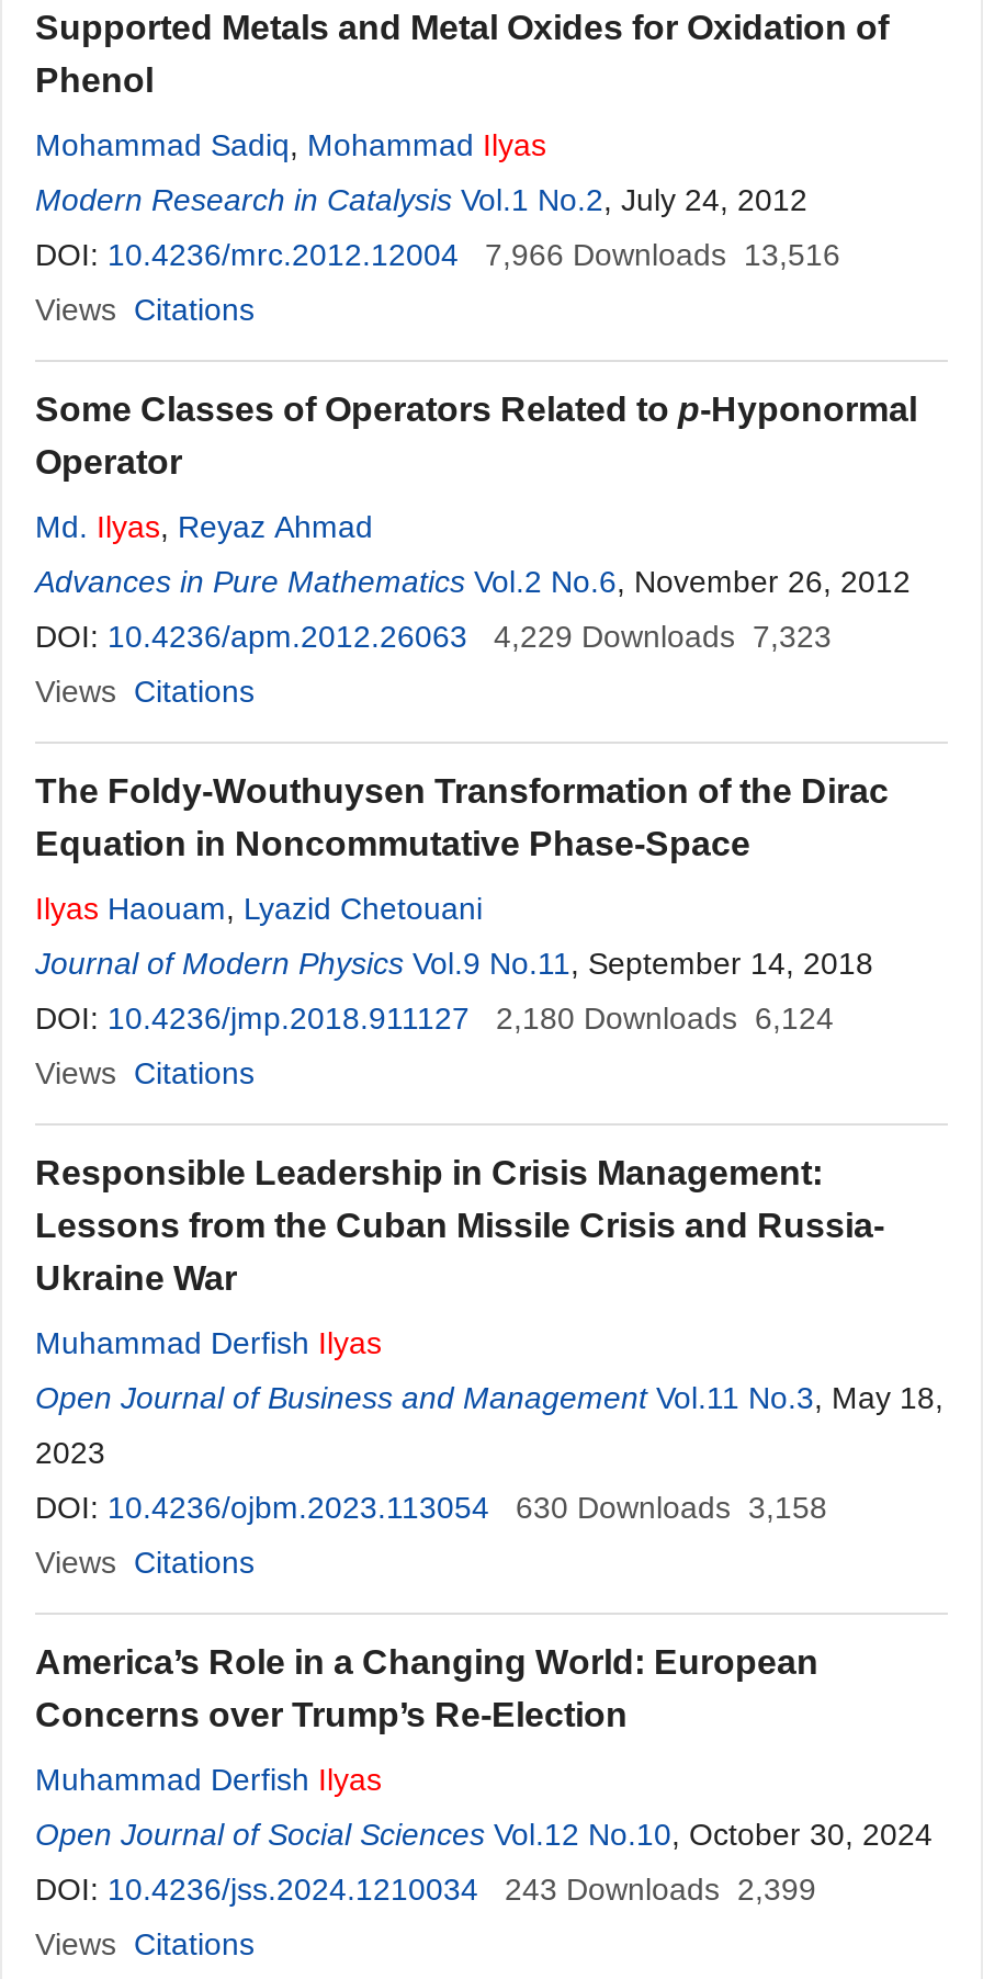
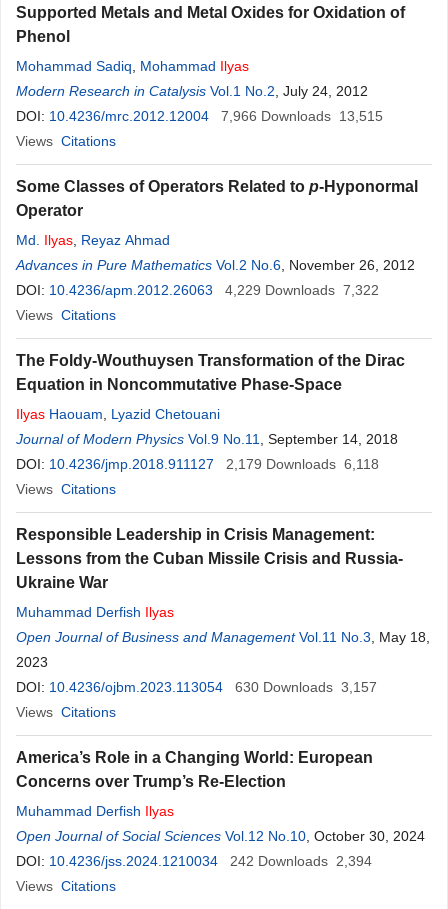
- DOI: 10.4236/mrc.2012.12004 7,966 Downloads 13,516
+ DOI: 10.4236/mrc.2012.12004 7,966 Downloads 13,515

- DOI: 10.4236/apm.2012.26063 4,229 Downloads 7,323
+ DOI: 10.4236/apm.2012.26063 4,229 Downloads 7,322

- DOI: 10.4236/jmp.2018.911127 2,180 Downloads 6,124
+ DOI: 10.4236/jmp.2018.911127 2,179 Downloads 6,118

- DOI: 10.4236/ojbm.2023.113054 630 Downloads 3,158
+ DOI: 10.4236/ojbm.2023.113054 630 Downloads 3,157

- DOI: 10.4236/jss.2024.1210034 243 Downloads 2,399
+ DOI: 10.4236/jss.2024.1210034 242 Downloads 2,394
